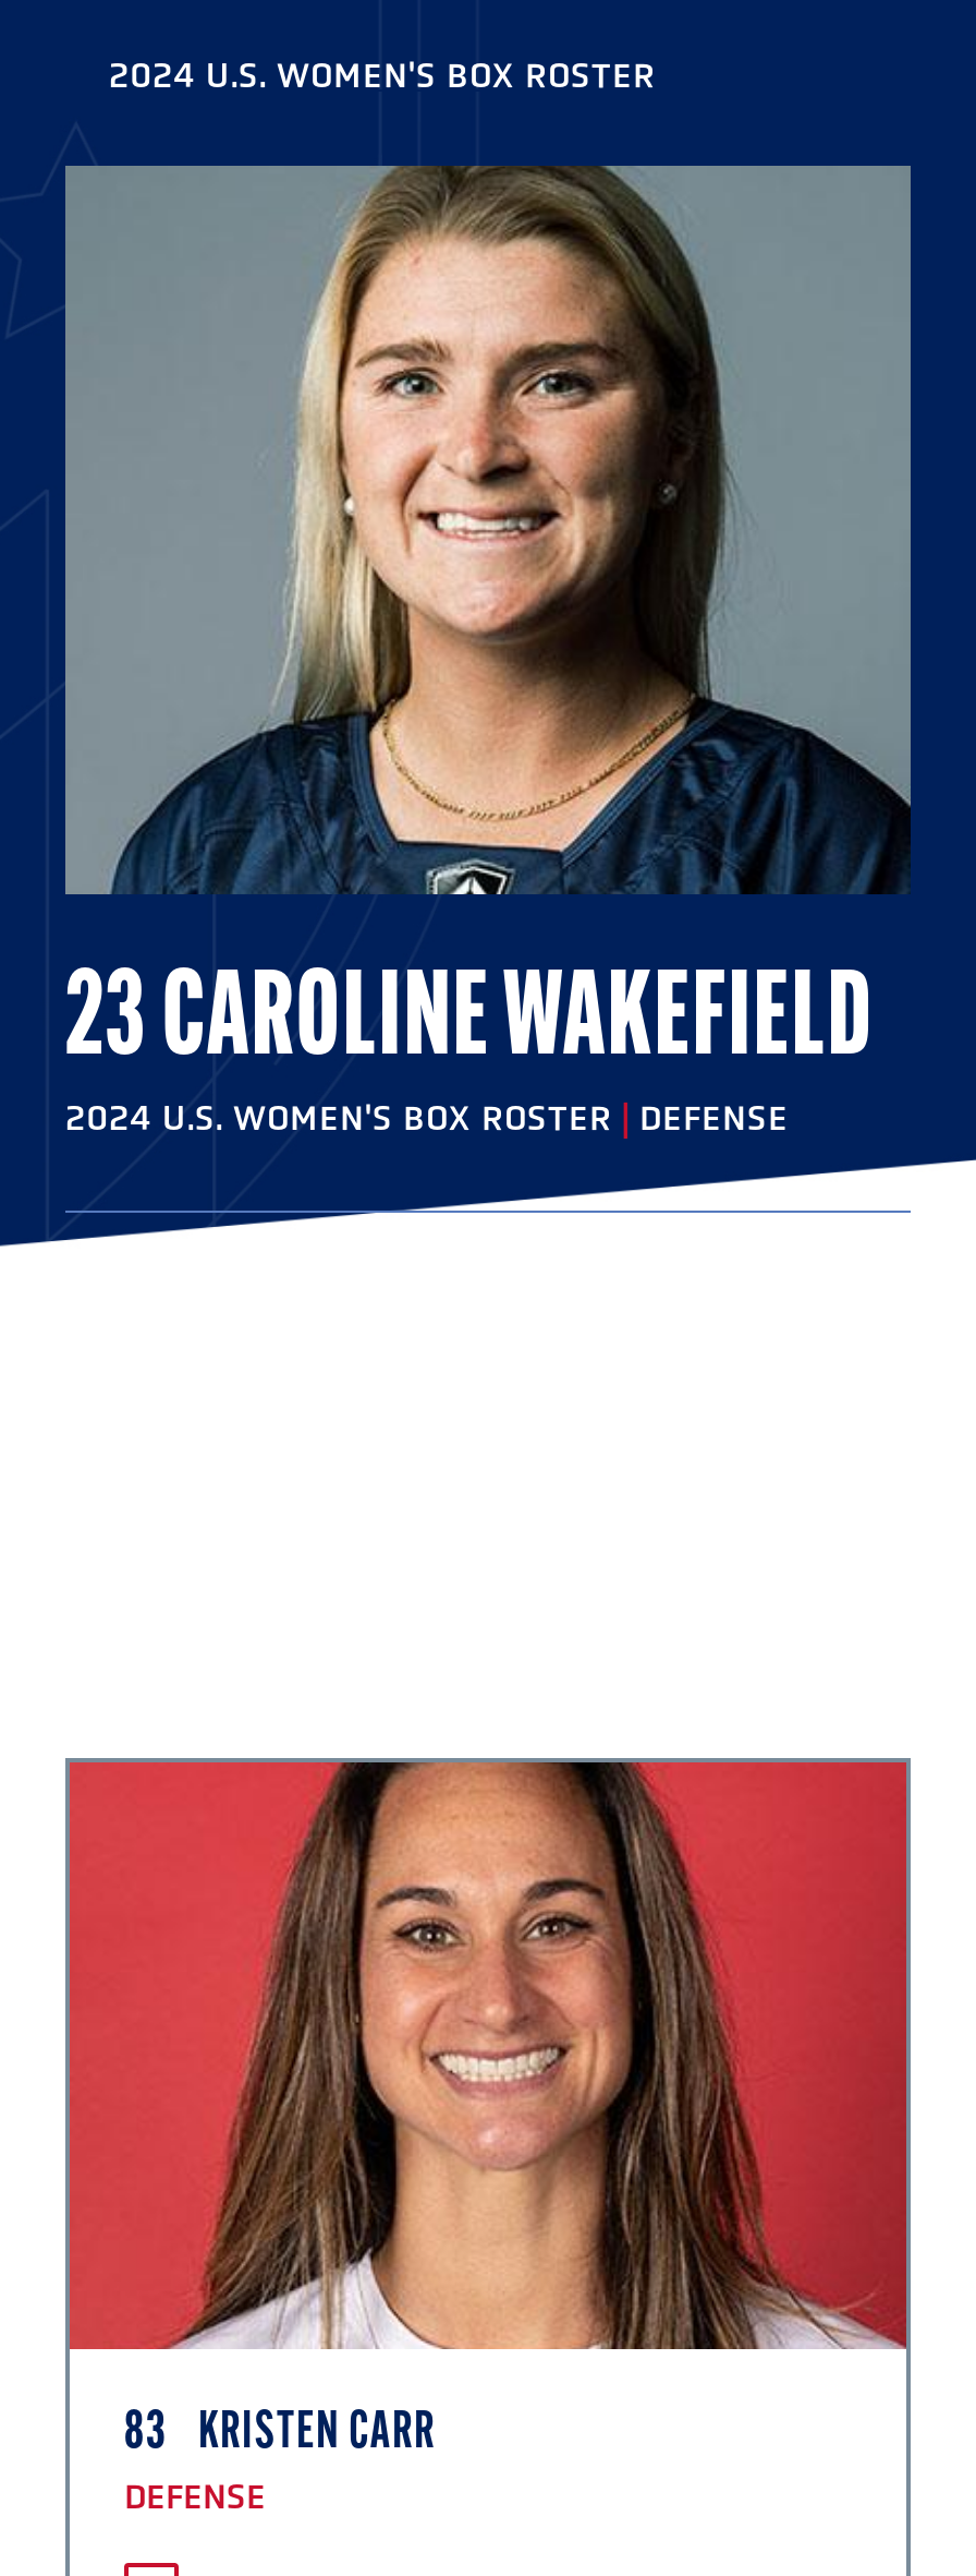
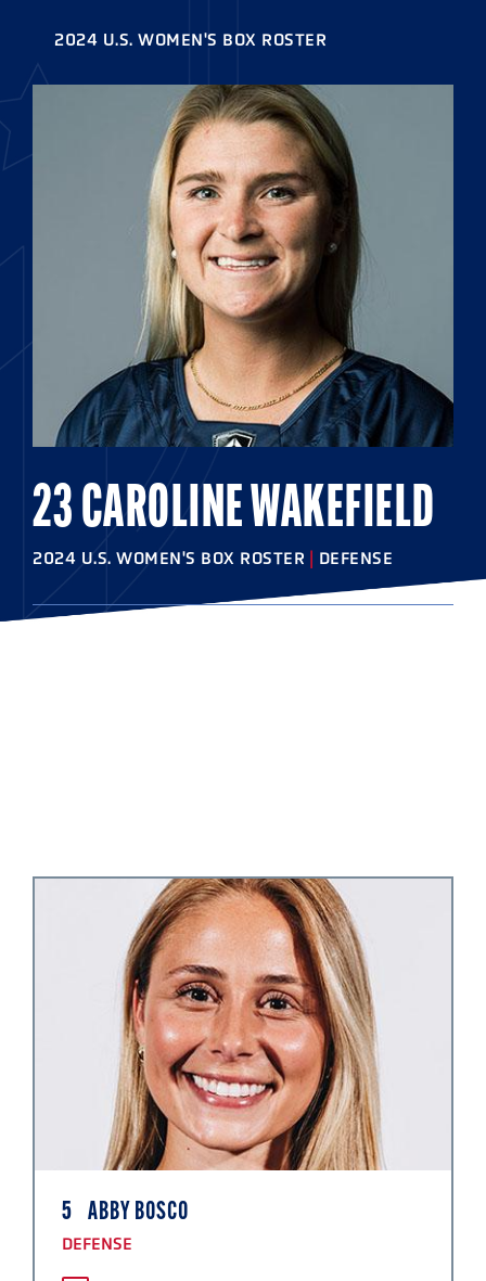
- [image]
- 83 KRISTEN CARR
+ [image]
+ 5 ABBY BOSCO
